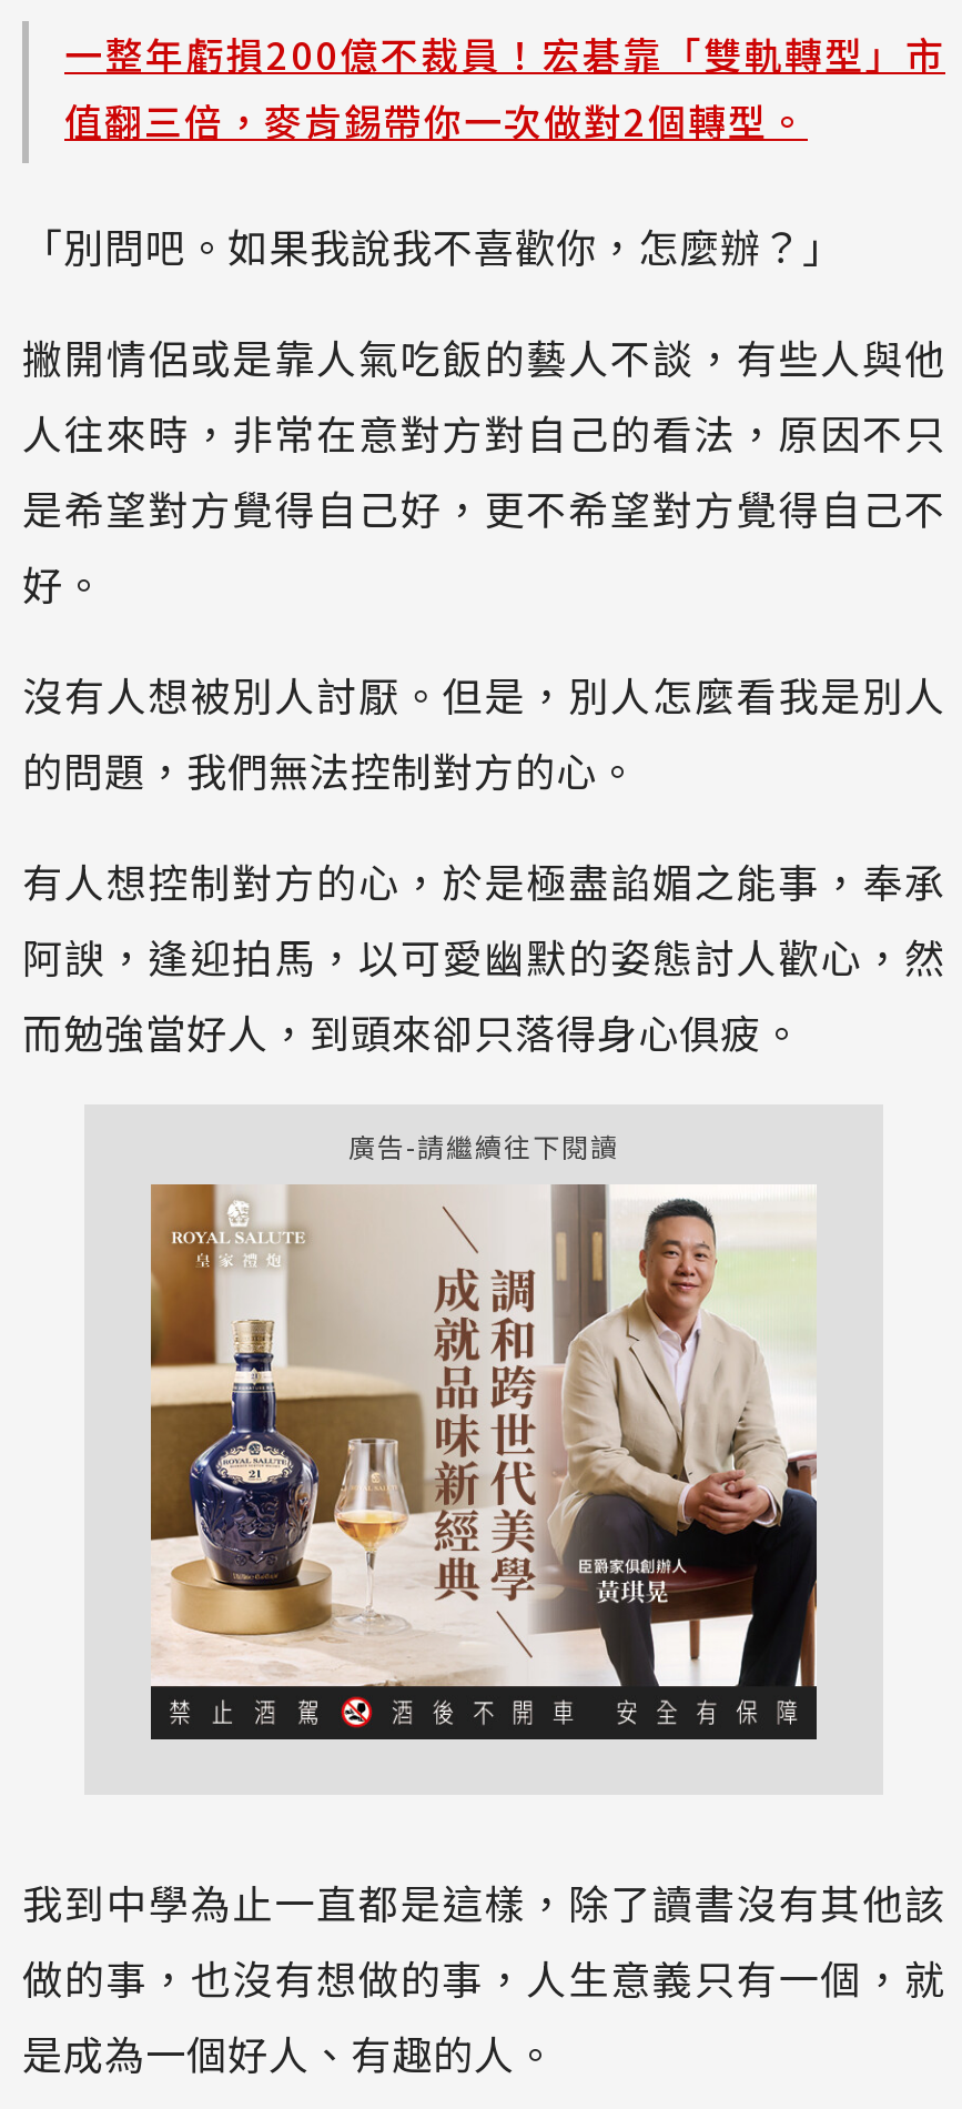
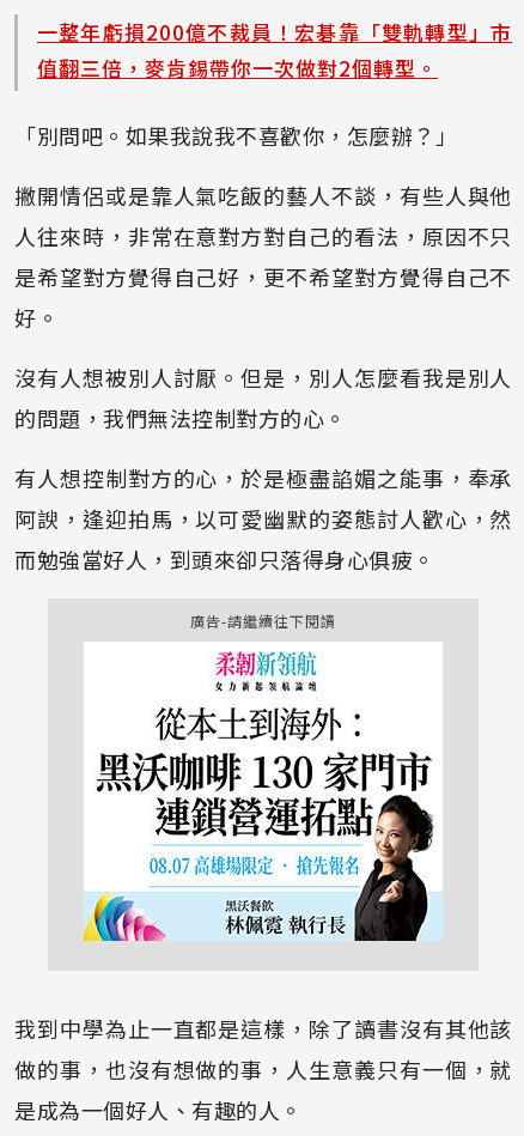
- [image]
+ [image]
